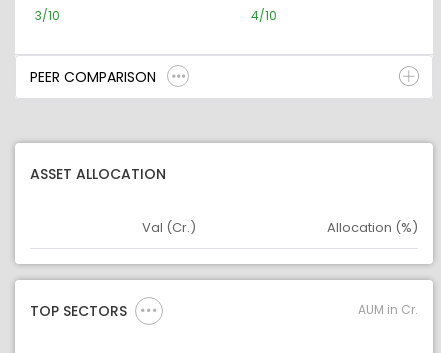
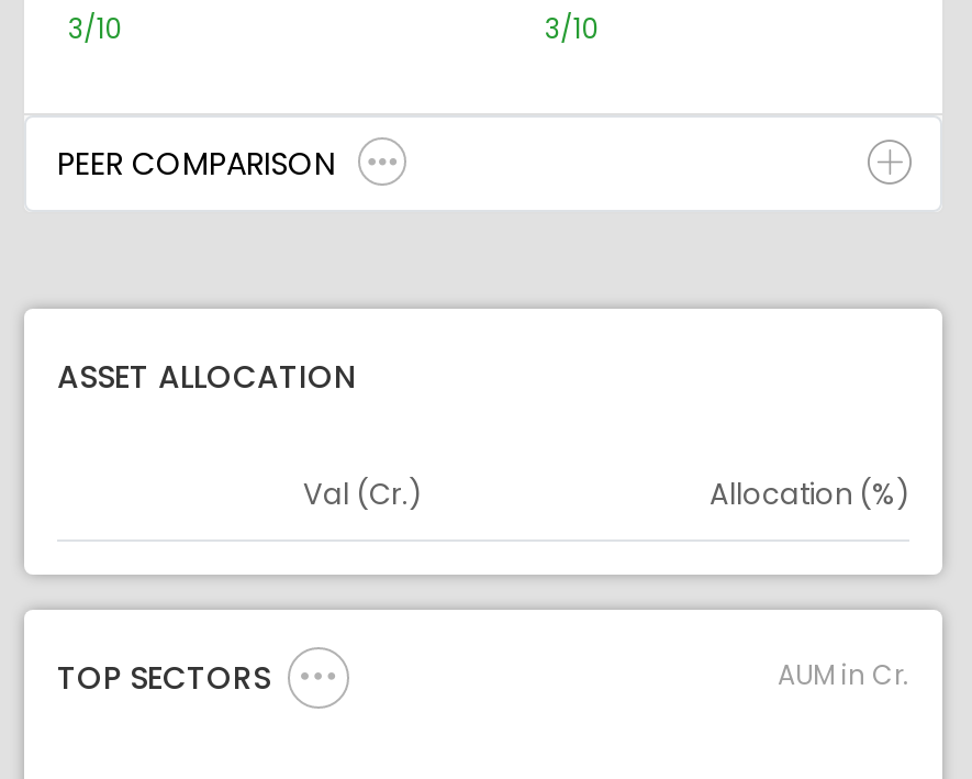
- 4/10
+ 3/10
